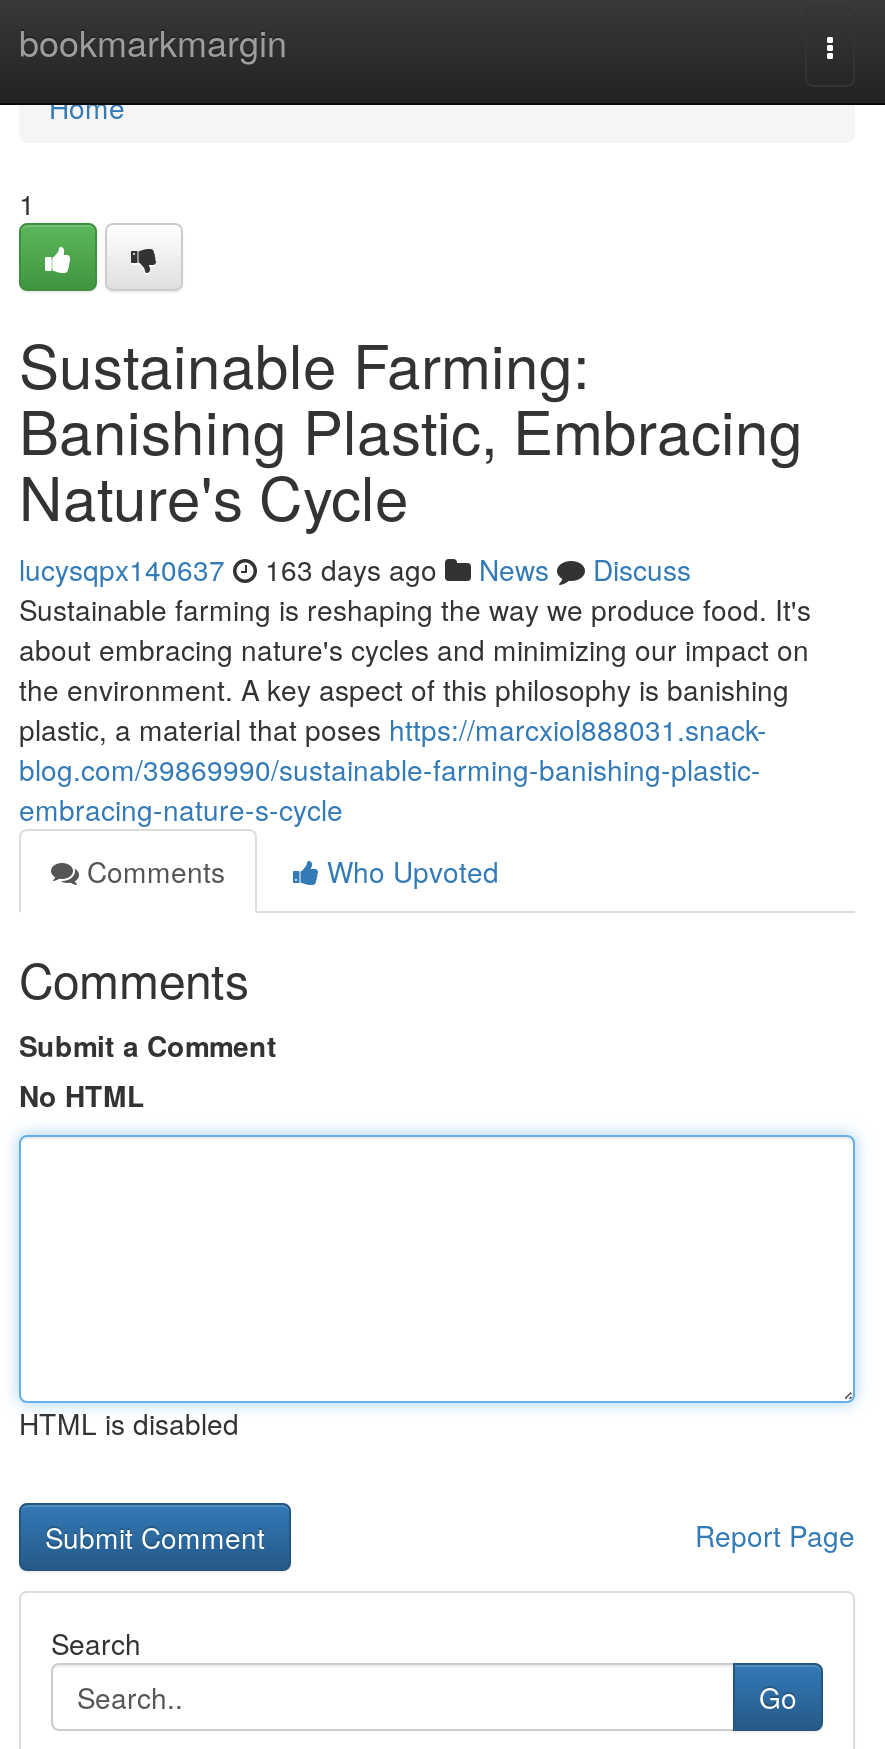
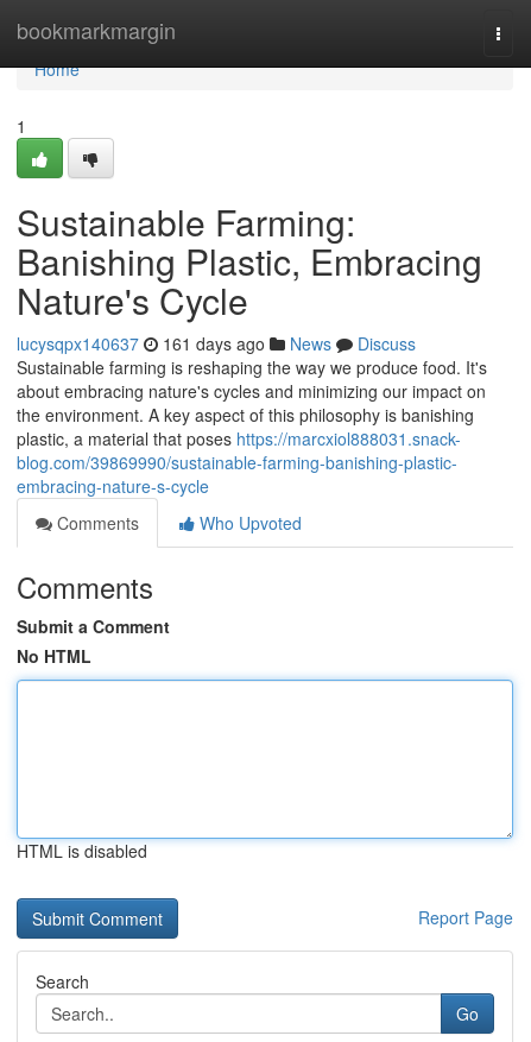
- lucysqpx140637 163 days ago News Discuss
+ lucysqpx140637 161 days ago News Discuss
